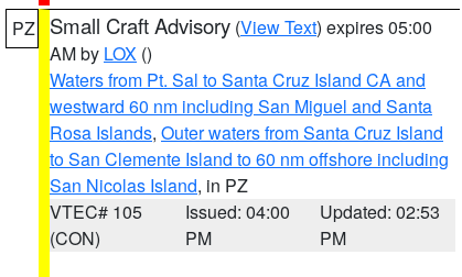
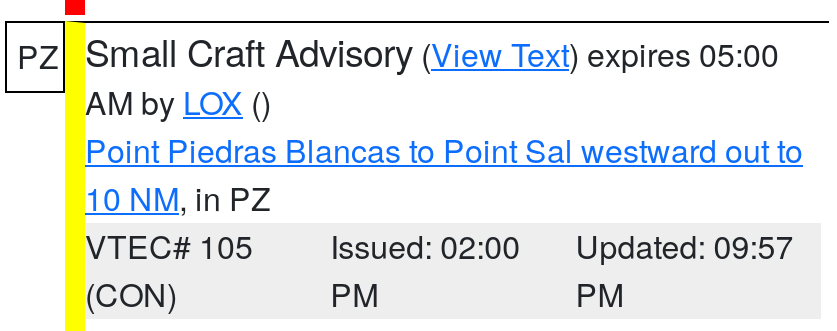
- Waters from Pt. Sal to Santa Cruz Island CA and
- westward 60 nm including San Miguel and Santa
- Rosa Islands, Outer waters from Santa Cruz Island
- to San Clemente Island to 60 nm offshore including
- San Nicolas Island, in PZ
+ Point Piedras Blancas to Point Sal westward out to
+ 10 NM, in PZ

- Issued: 04:00
+ Issued: 02:00

- Updated: 02:53
+ Updated: 09:57
